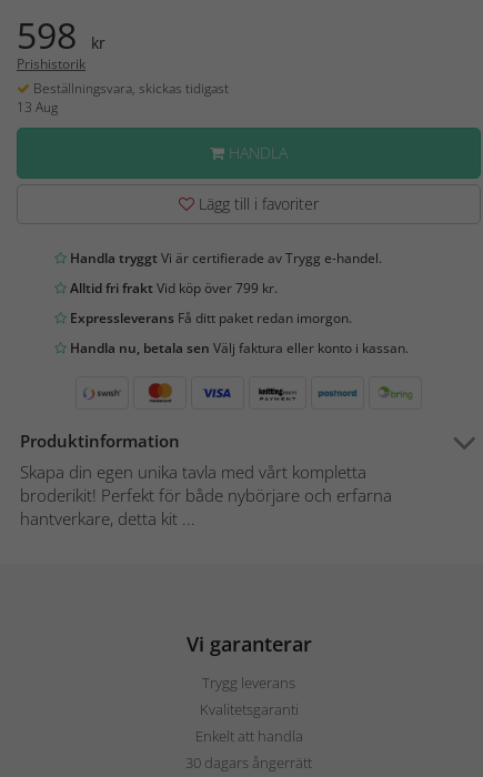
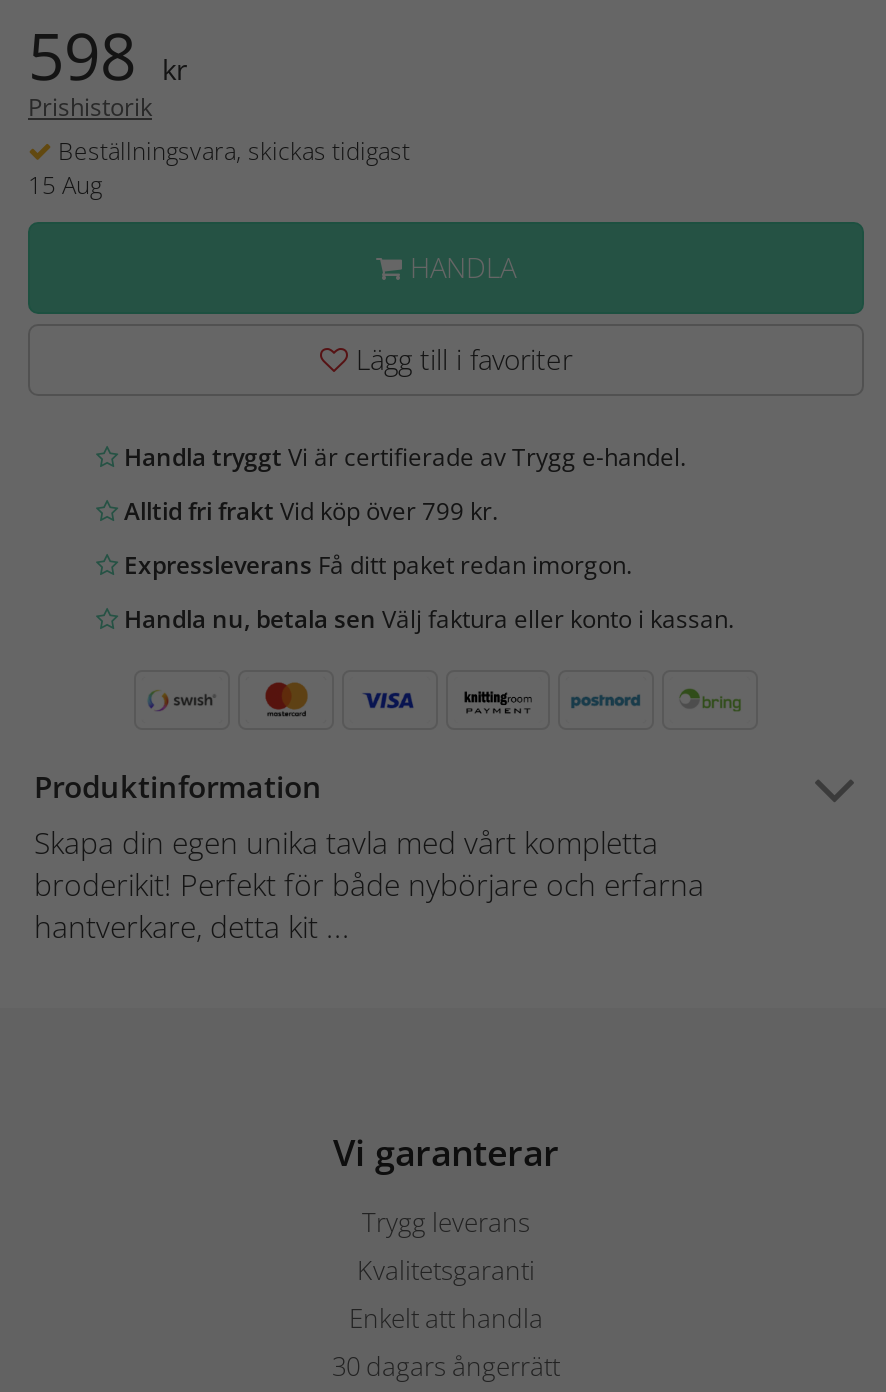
- 13 Aug
+ 15 Aug
